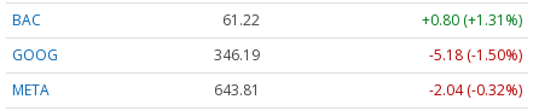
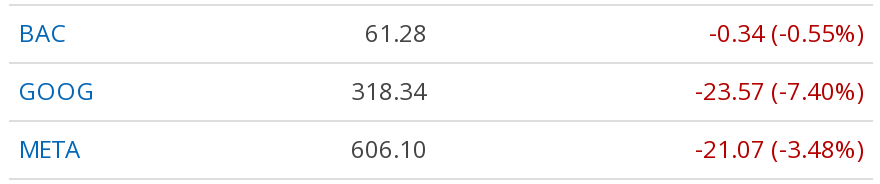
- 61.22
+ 61.28

- +0.80 (+1.31%)
+ -0.34 (-0.55%)

- 346.19
+ 318.34

- -5.18 (-1.50%)
+ -23.57 (-7.40%)

- 643.81
+ 606.10

- -2.04 (-0.32%)
+ -21.07 (-3.48%)
